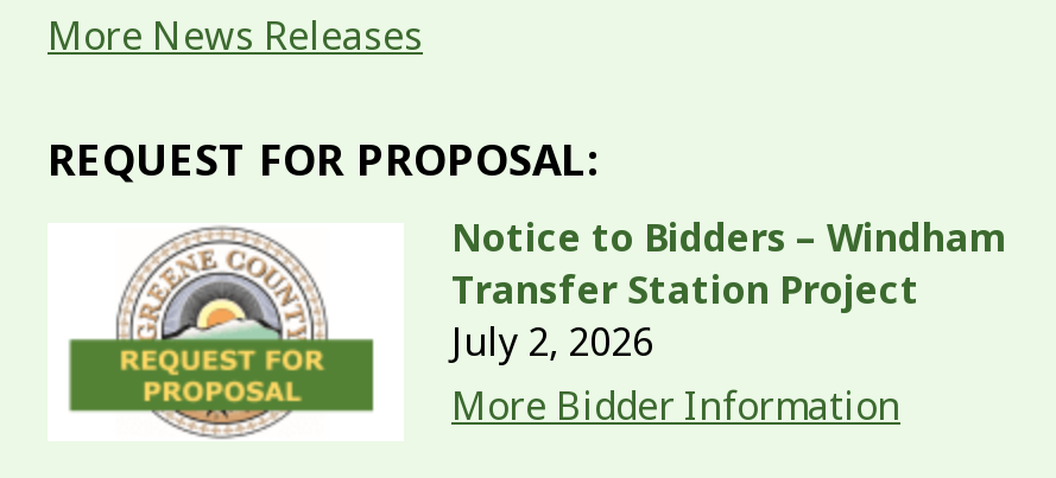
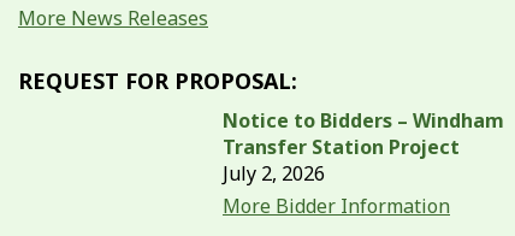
- [image]
